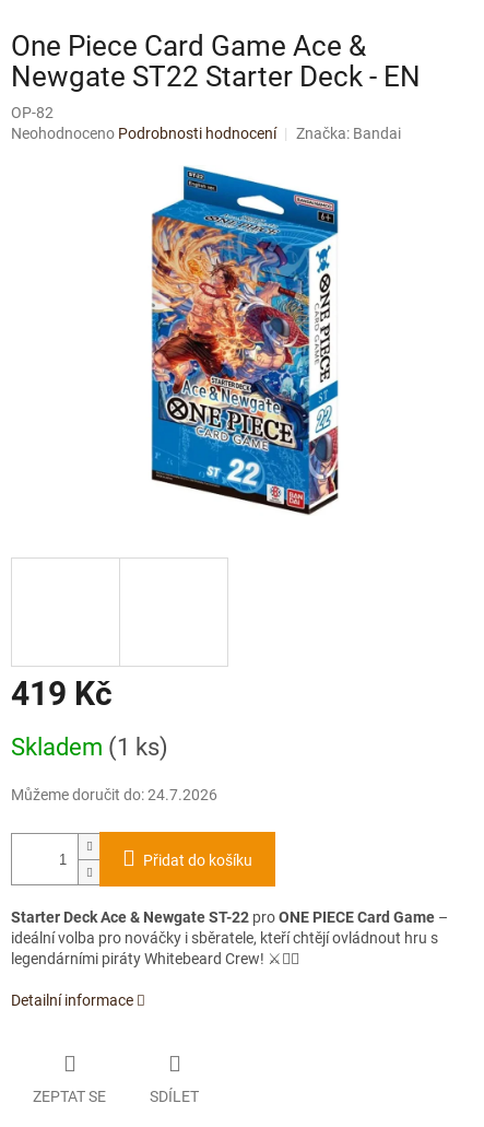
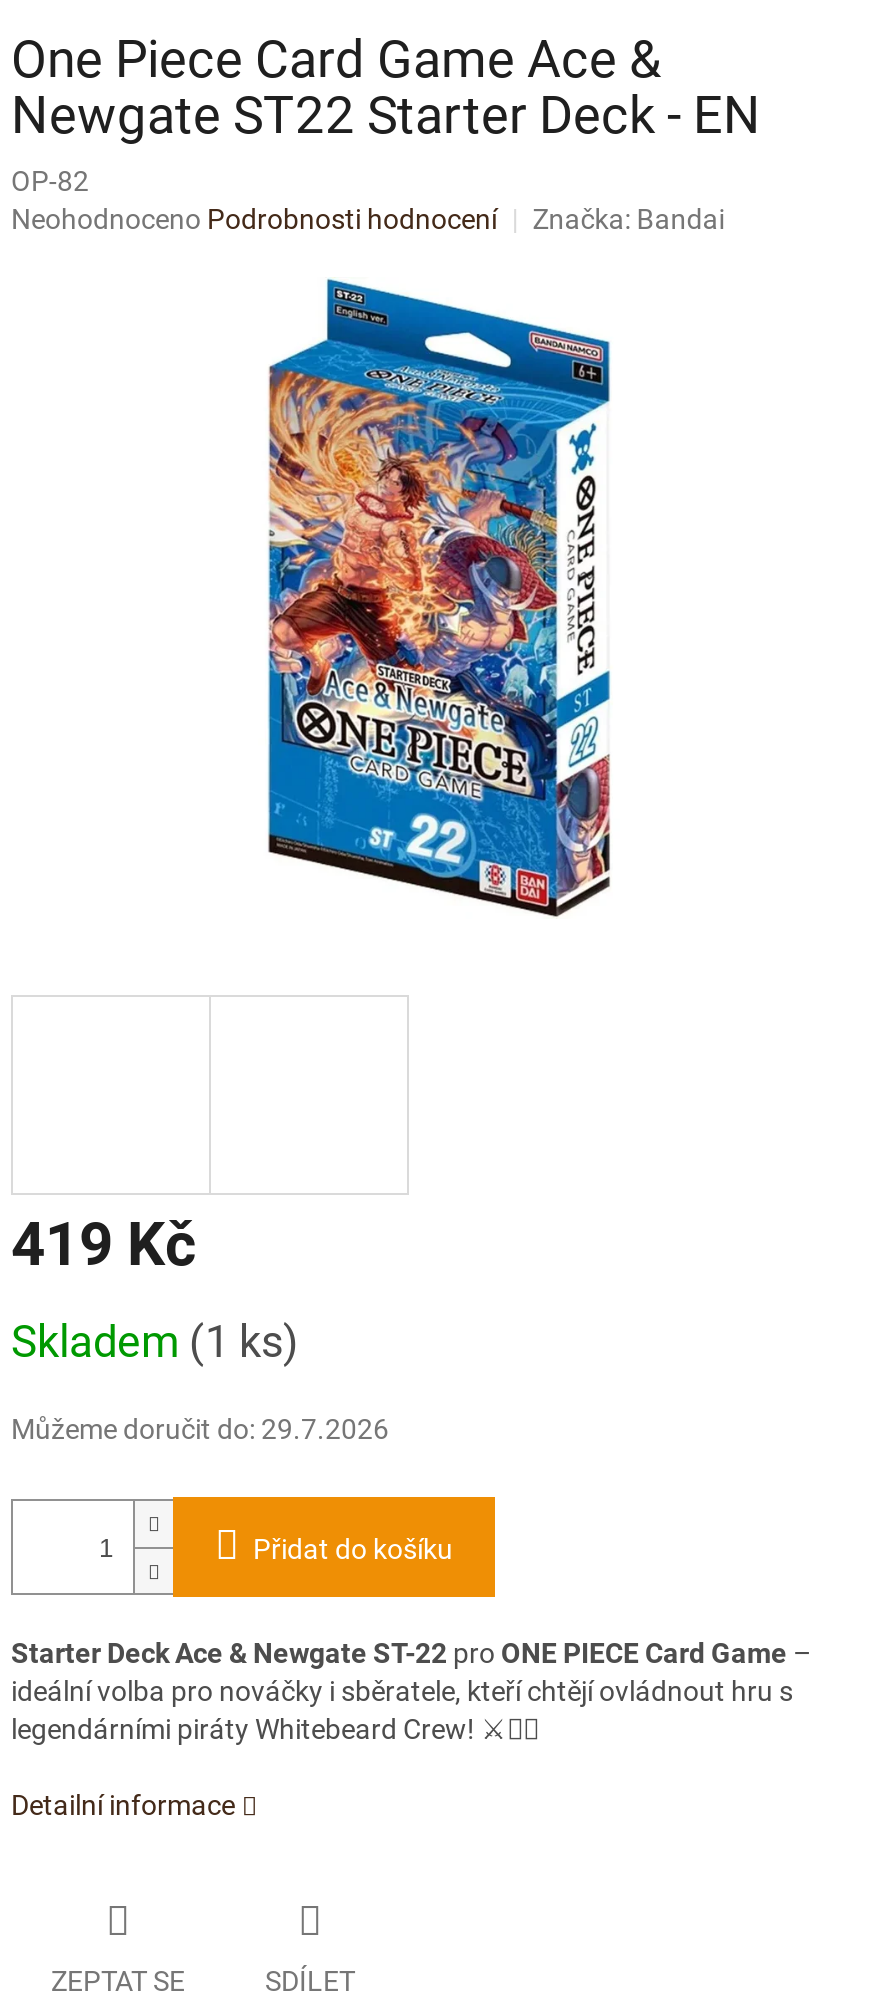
- Můžeme doručit do: 24.7.2026
+ Můžeme doručit do: 29.7.2026
